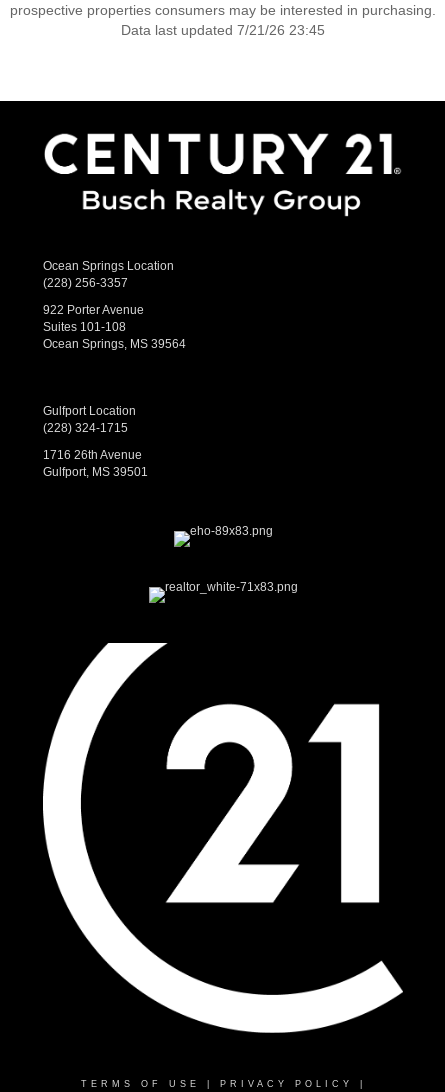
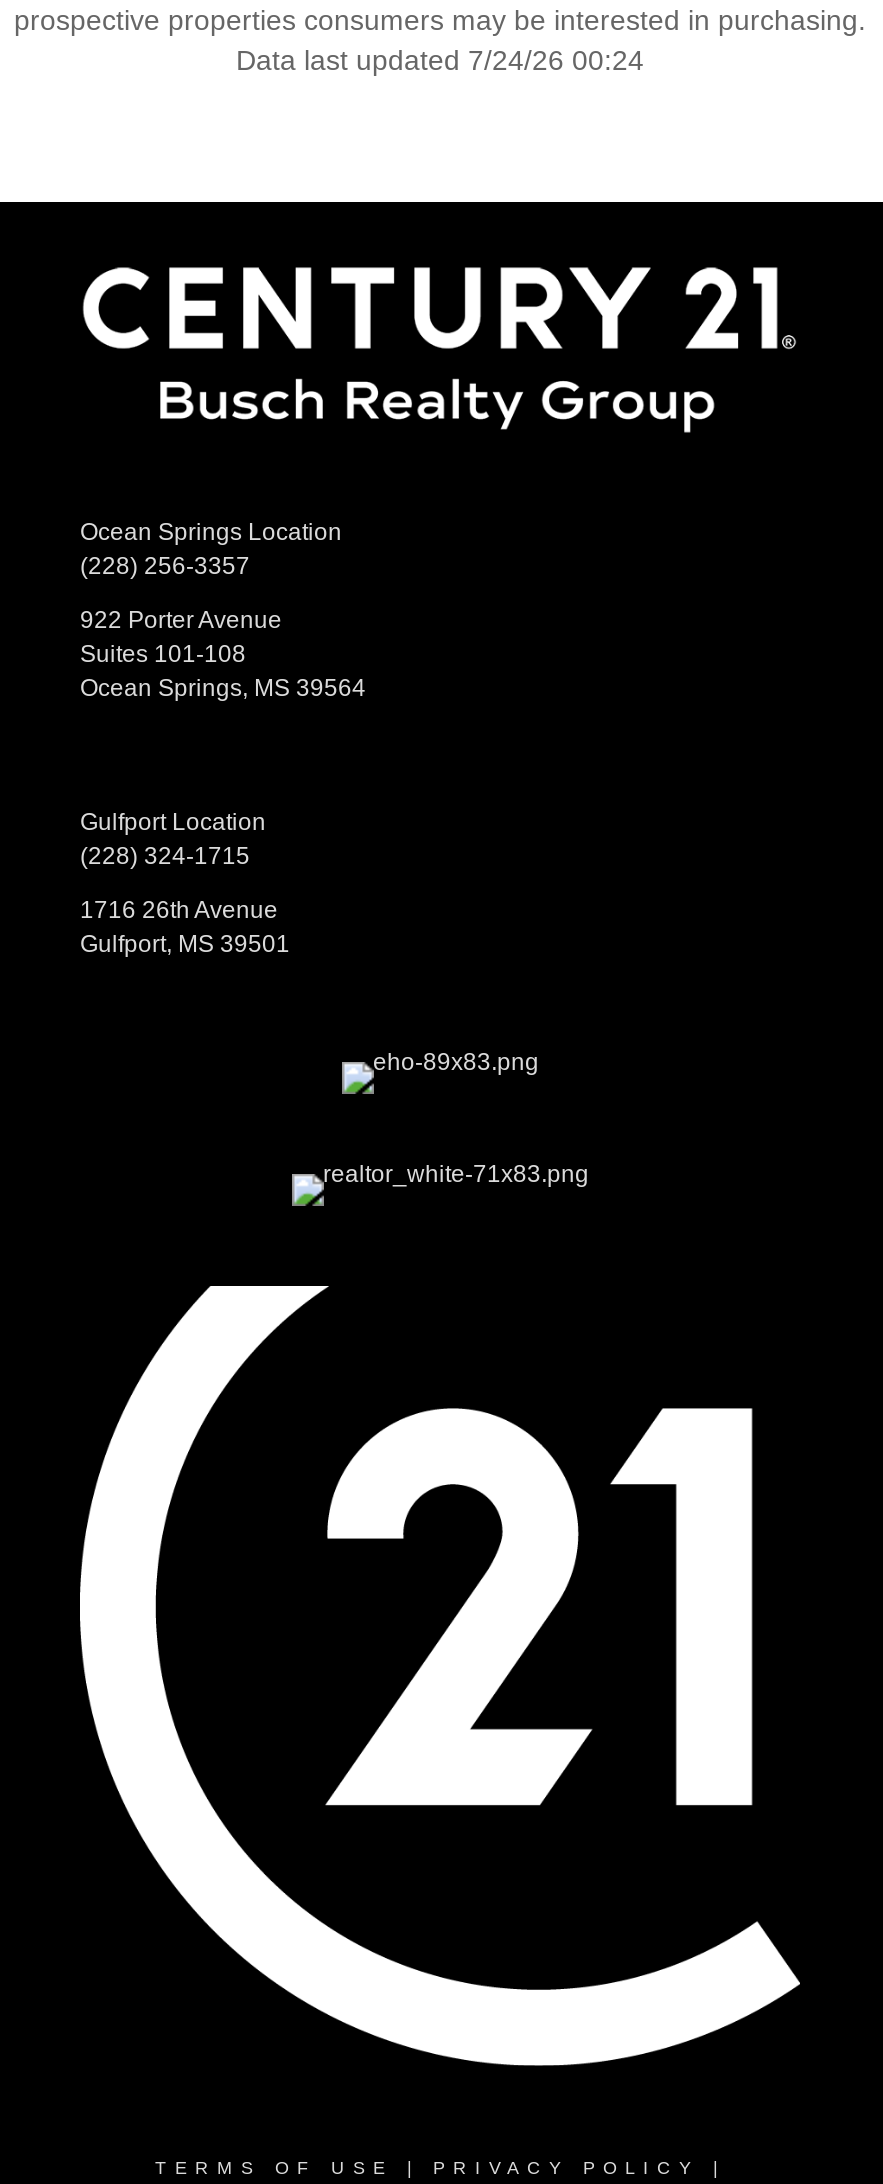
- Data last updated 7/21/26 23:45
+ Data last updated 7/24/26 00:24
